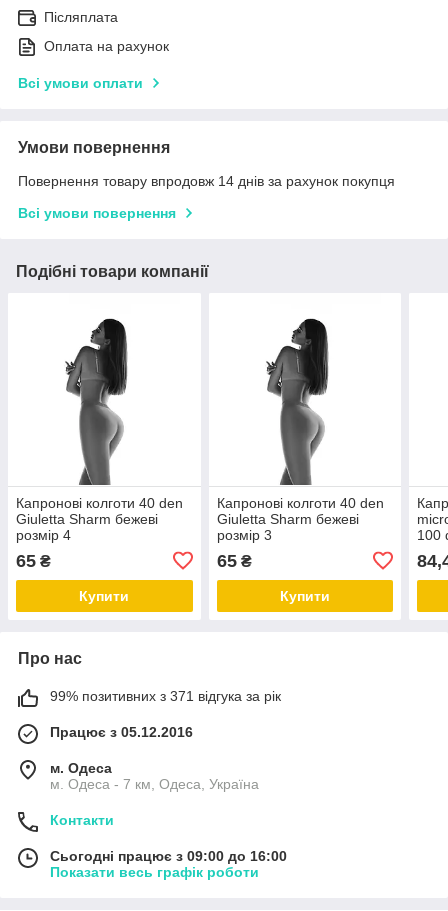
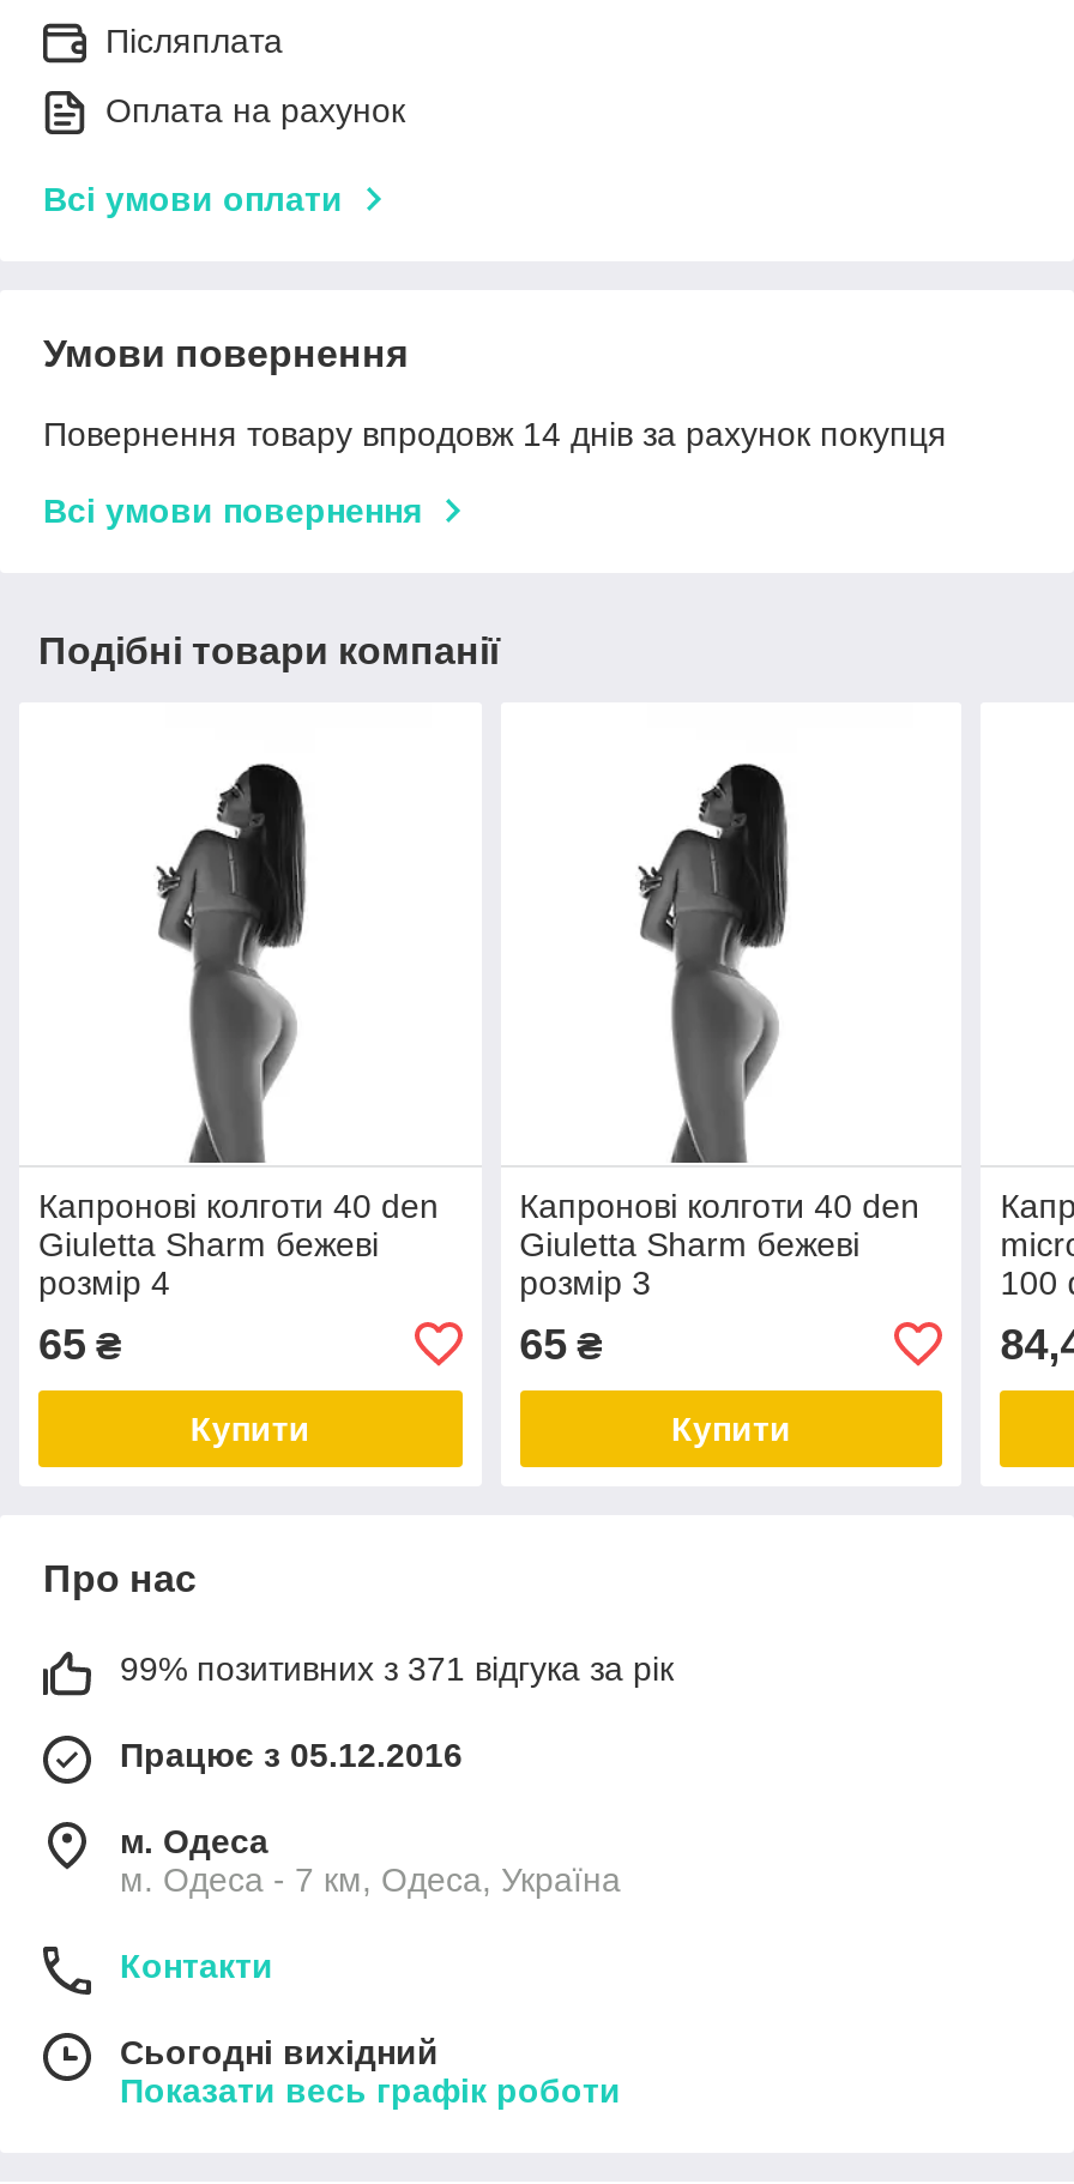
- Сьогодні працює з 09:00 до 16:00
+ Сьогодні вихідний
